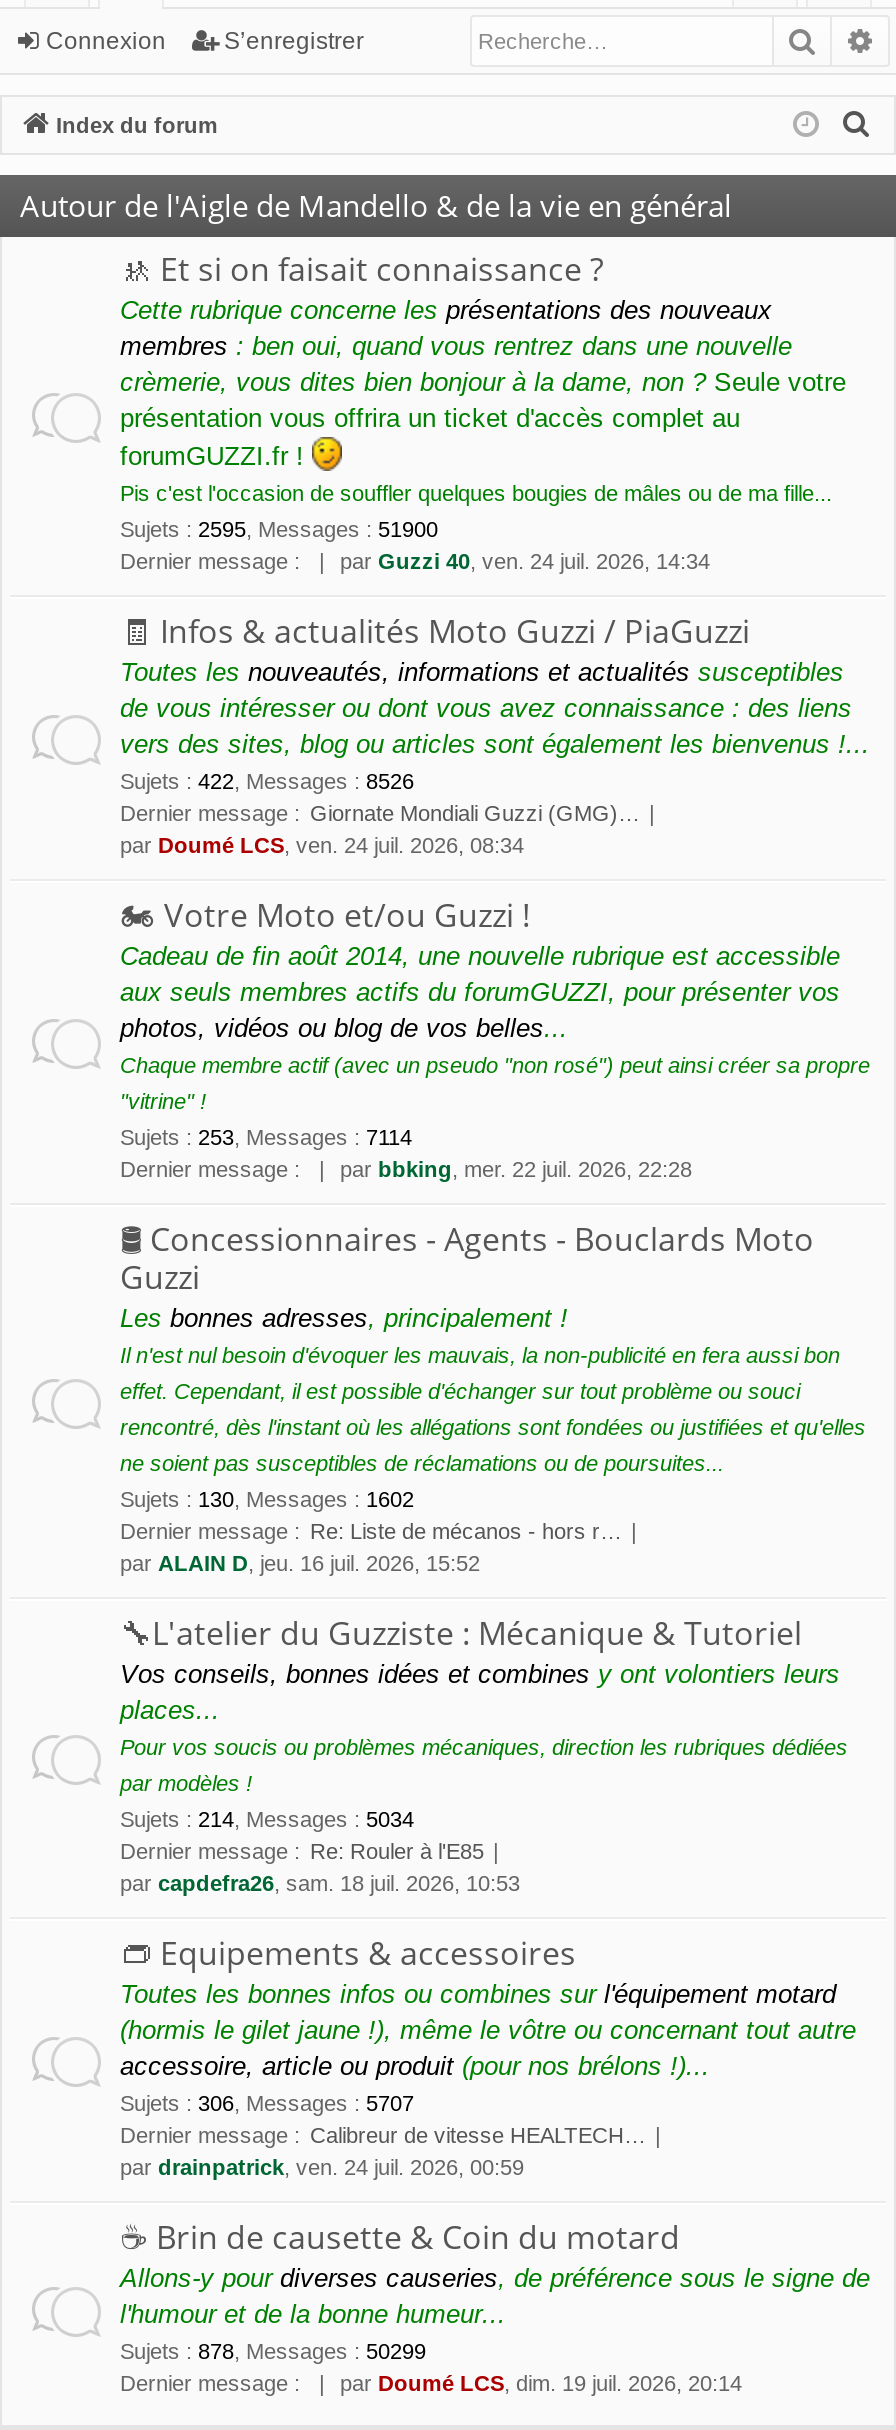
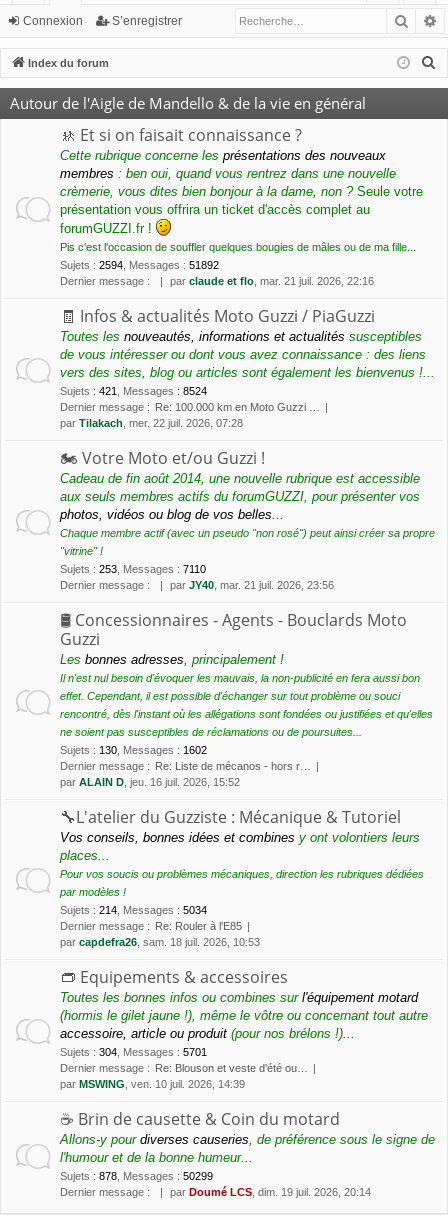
- Sujets: 2595, Messages: 51900
+ Sujets: 2594, Messages: 51892

- par Guzzi 40, ven. 24 juil. 2026, 14:34
+ par claude et flo, mar. 21 juil. 2026, 22:16

- Sujets: 422, Messages: 8526
- Dernier message : Giornate Mondiali Guzzi (GMG)…
- par Doumé LCS, ven. 24 juil. 2026, 08:34
+ Sujets: 421, Messages: 8524
+ Dernier message : Re: 100.000 km en Moto Guzzi …
+ par Tilakach, mer. 22 juil. 2026, 07:28

- Sujets: 253, Messages: 7114
+ Sujets: 253, Messages: 7110

- par bbking, mer. 22 juil. 2026, 22:28
+ par JY40, mar. 21 juil. 2026, 23:56

- Sujets: 306, Messages: 5707
- Dernier message : Calibreur de vitesse HEALTECH…
- par drainpatrick, ven. 24 juil. 2026, 00:59
+ Sujets: 304, Messages: 5701
+ Dernier message : Re: Blouson et veste d'été ou…
+ par MSWING, ven. 10 juil. 2026, 14:39
